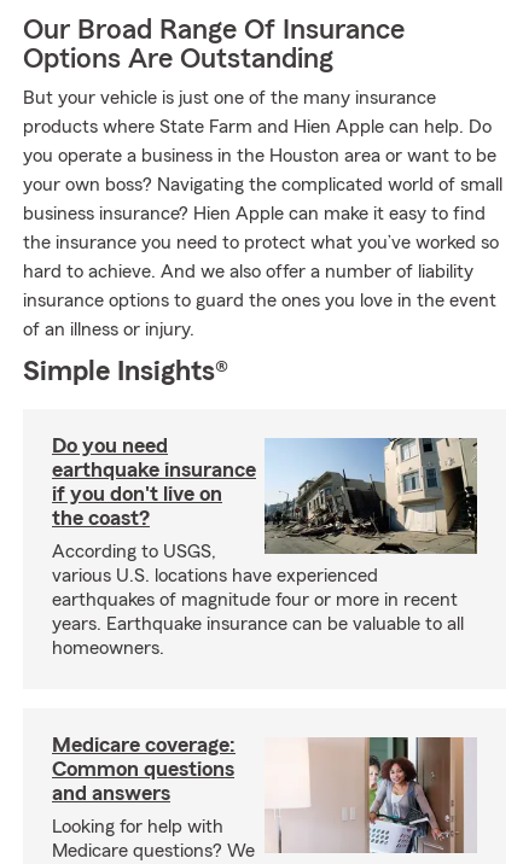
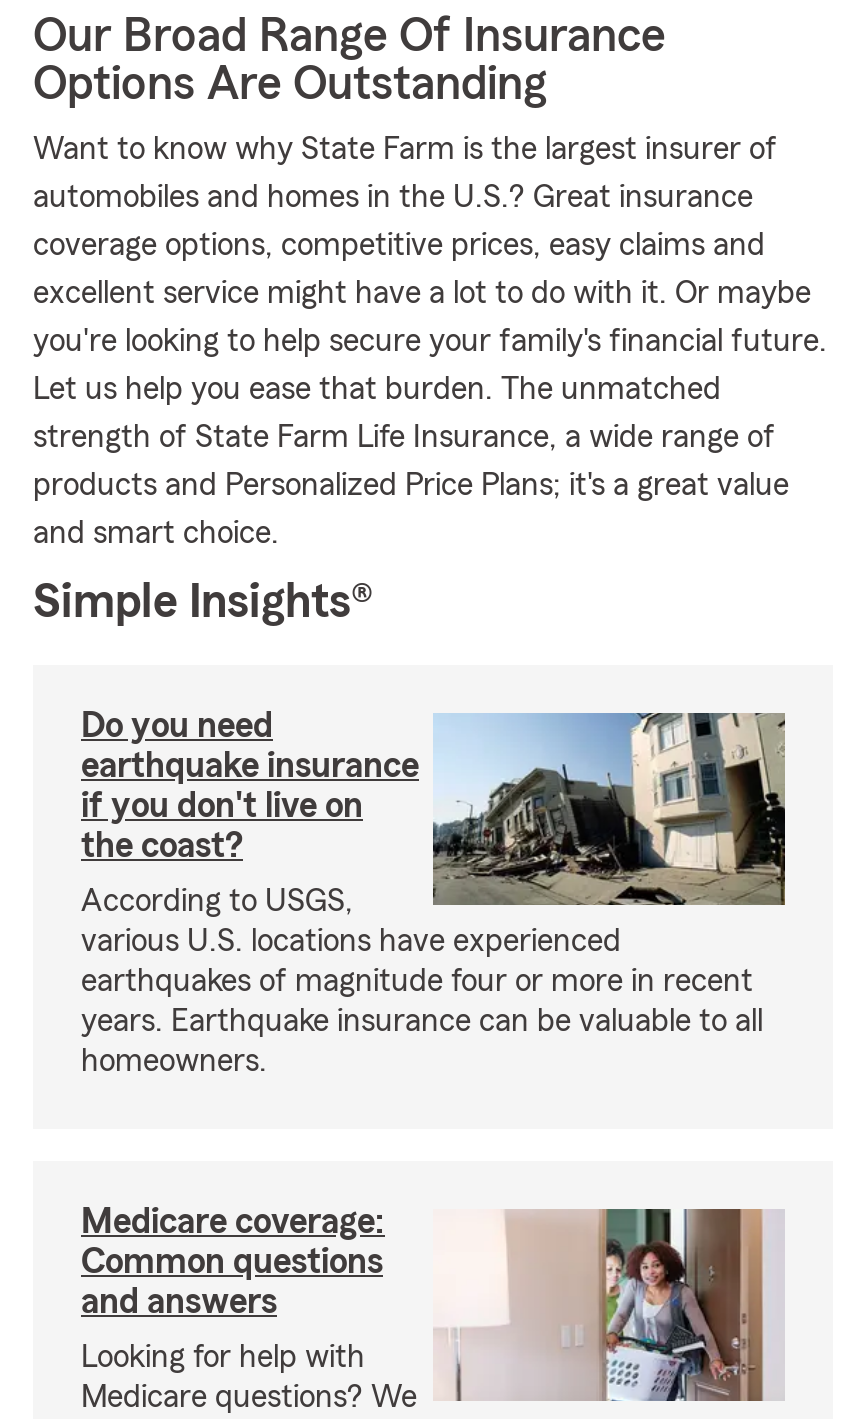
- But your vehicle is just one of the many insurance
+ Want to know why State Farm is the largest insurer of

- products where State Farm and Hien Apple can help. Do
+ automobiles and homes in the U.S.? Great insurance

- you operate a business in the Houston area or want to be
+ coverage options, competitive prices, easy claims and

- your own boss? Navigating the complicated world of small
+ excellent service might have a lot to do with it. Or maybe

- business insurance? Hien Apple can make it easy to find
+ you're looking to help secure your family's financial future.

- the insurance you need to protect what you’ve worked so
+ Let us help you ease that burden. The unmatched

- hard to achieve. And we also offer a number of liability
+ strength of State Farm Life Insurance, a wide range of

- insurance options to guard the ones you love in the event
+ products and Personalized Price Plans; it's a great value

- of an illness or injury.
+ and smart choice.
